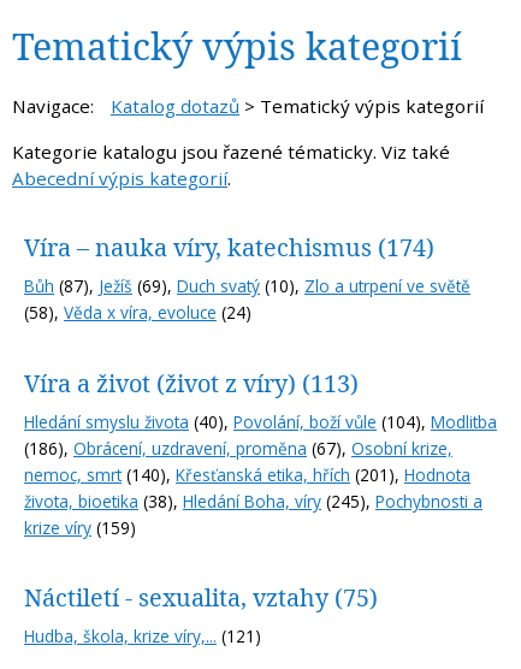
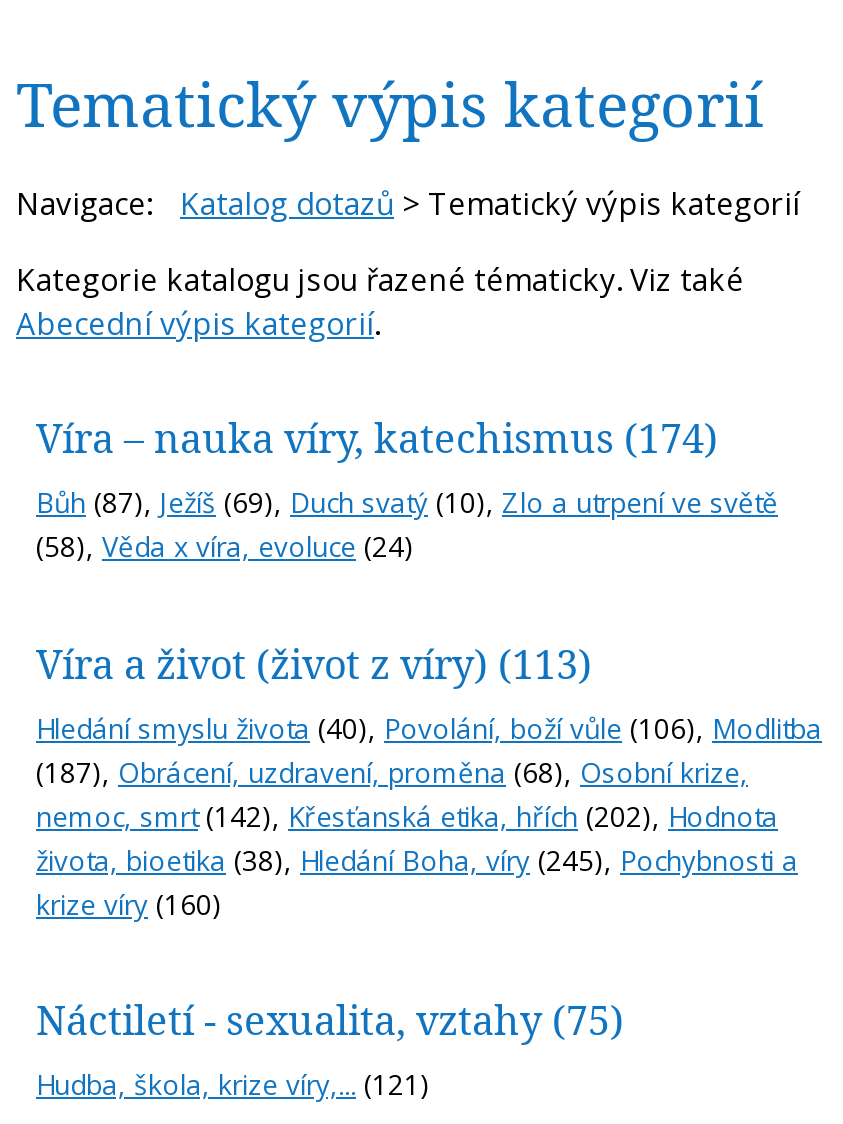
- Hledání smyslu života (40), Povolání, boží vůle (104), Modlitba
+ Hledání smyslu života (40), Povolání, boží vůle (106), Modlitba

- (186), Obrácení, uzdravení, proměna (67), Osobní krize,
+ (187), Obrácení, uzdravení, proměna (68), Osobní krize,

- nemoc, smrt (140), Křesťanská etika, hřích (201), Hodnota
+ nemoc, smrt (142), Křesťanská etika, hřích (202), Hodnota

- krize víry (159)
+ krize víry (160)
